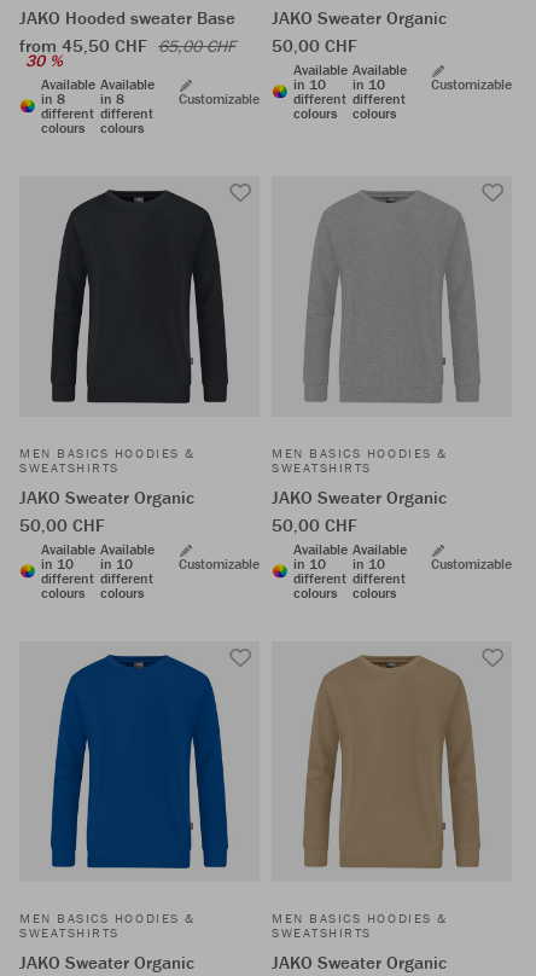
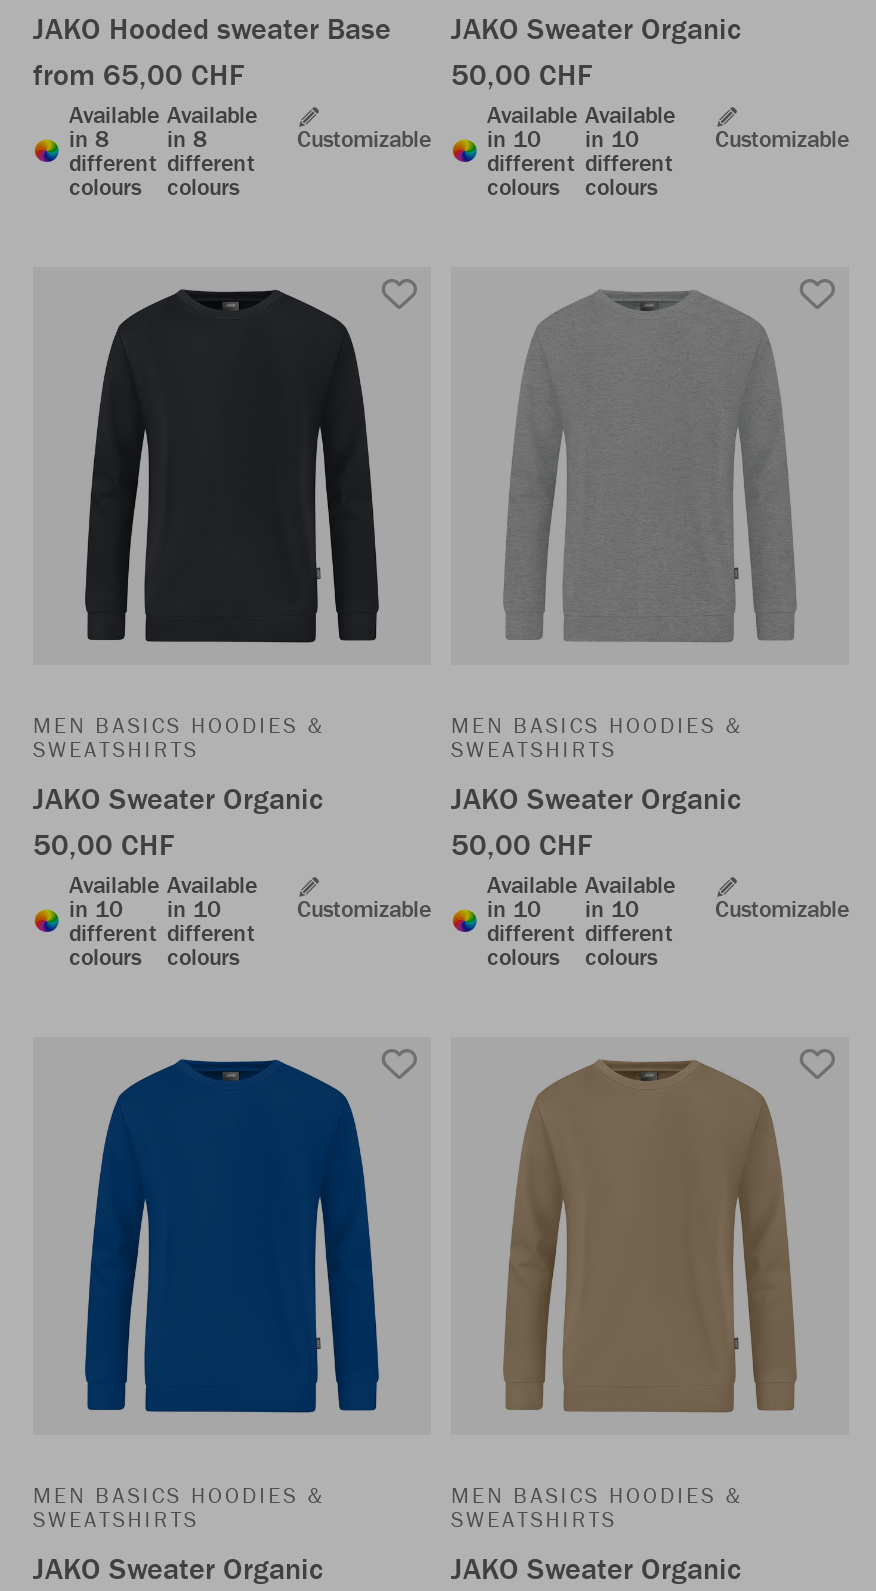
- from 45,50 CHF 65,00 CHF
- 30 %
+ from 65,00 CHF
